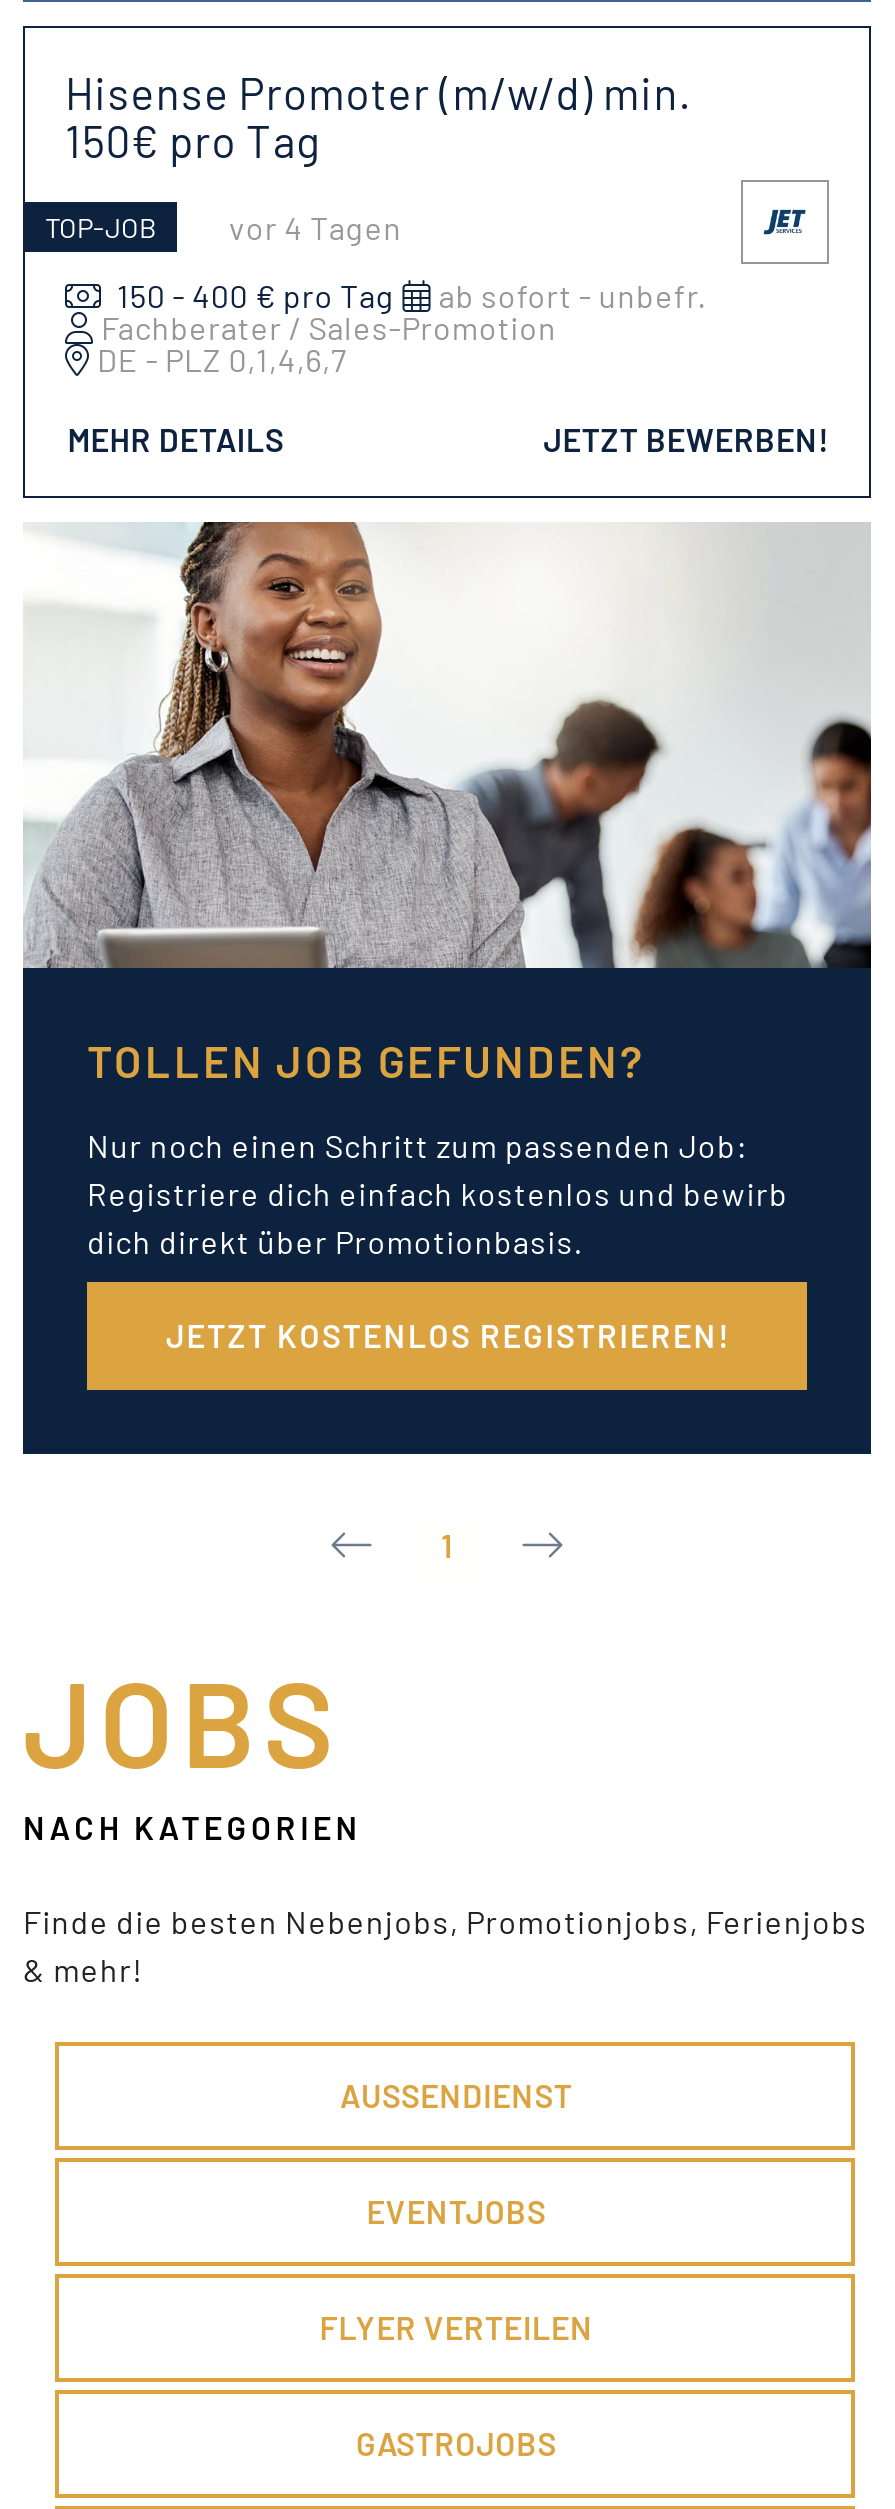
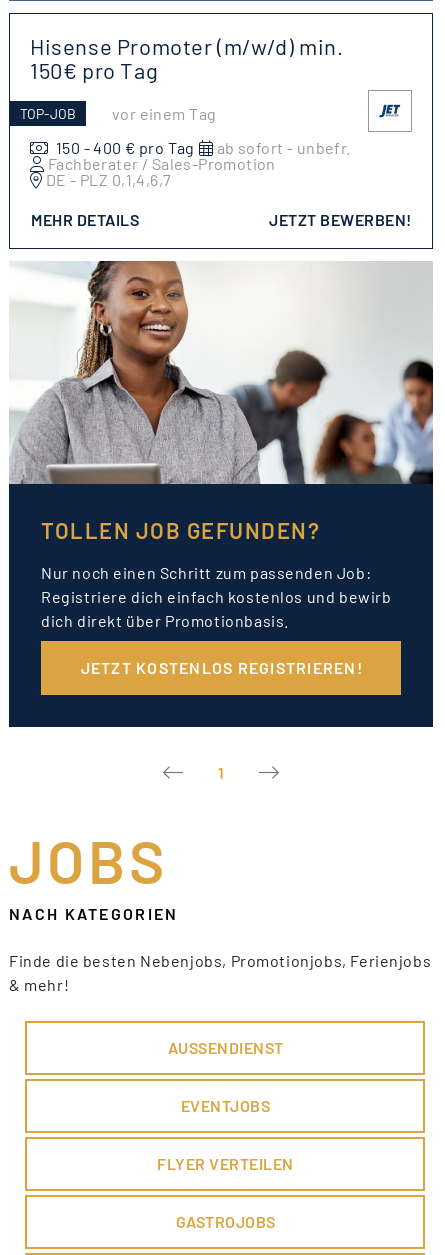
- vor 4 Tagen
+ vor einem Tag
